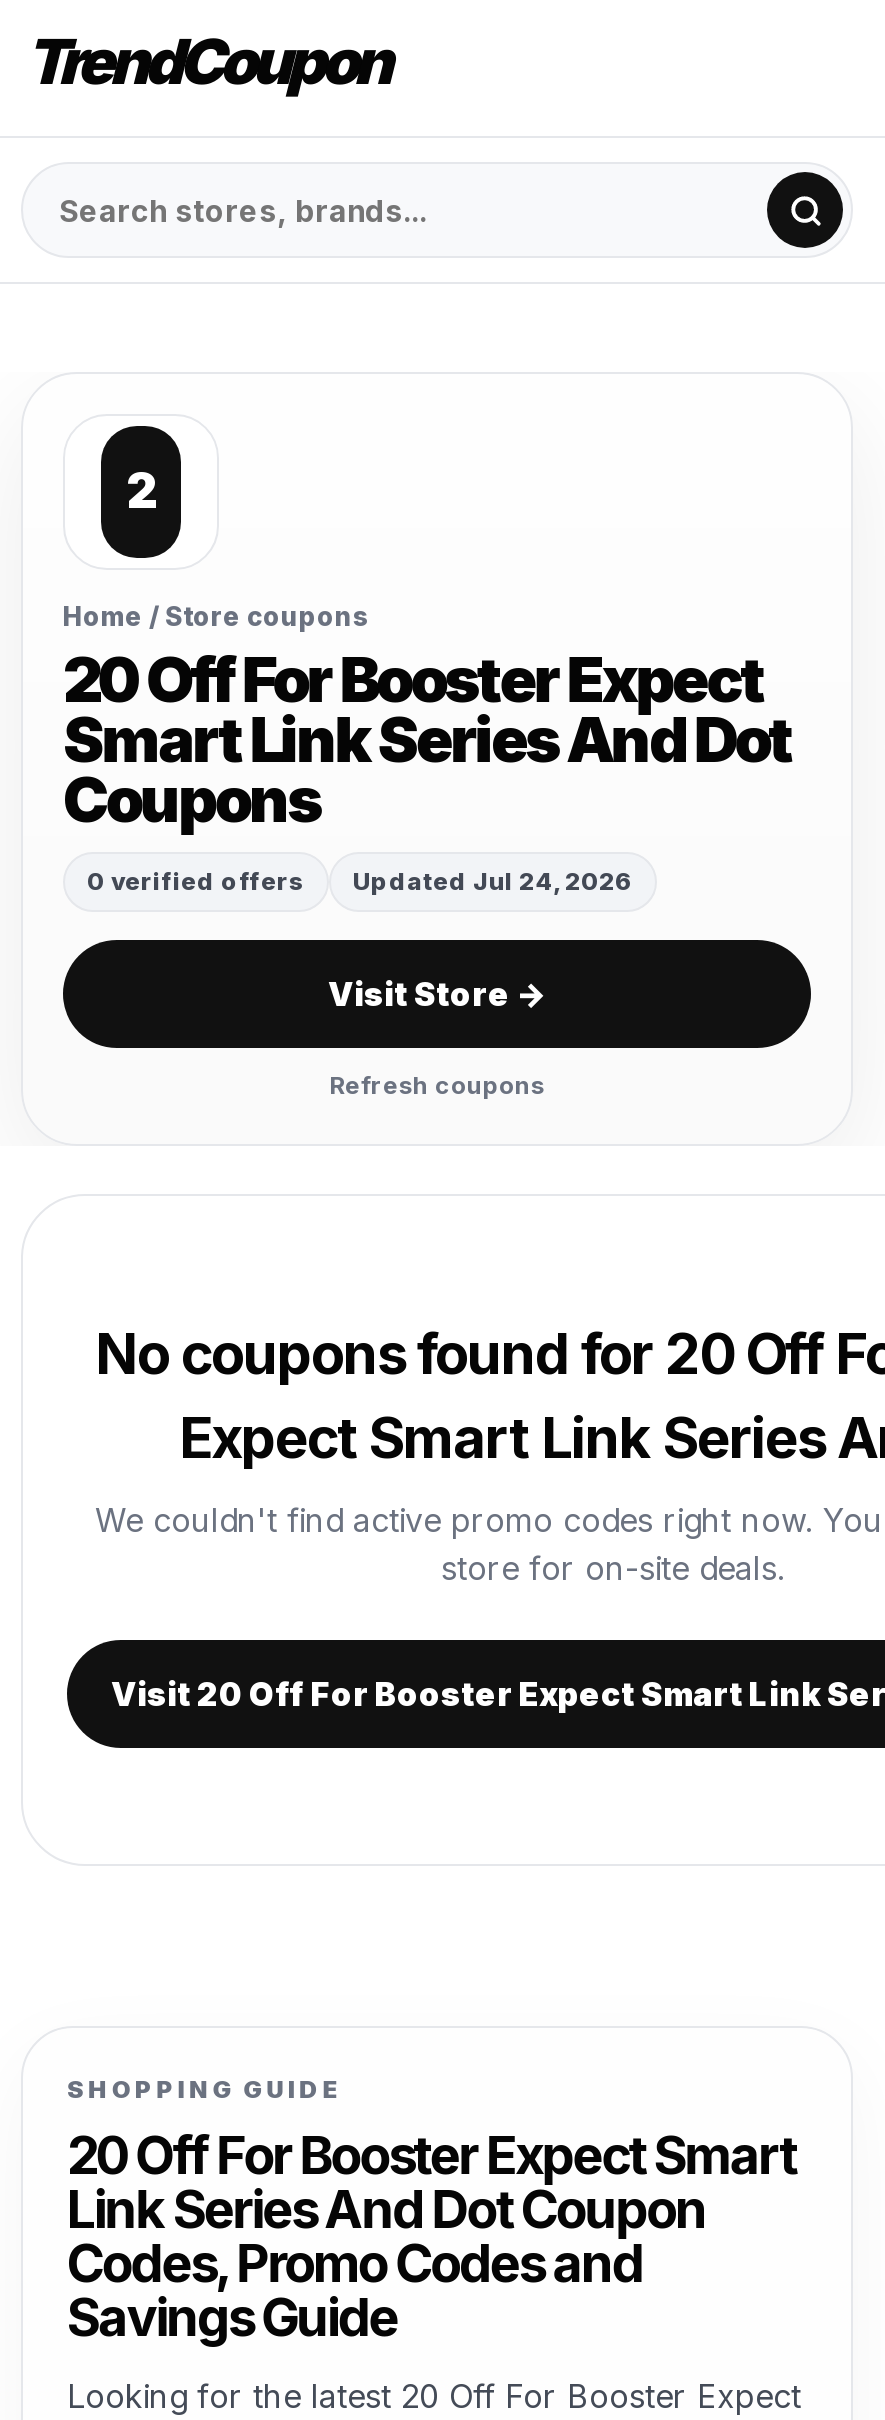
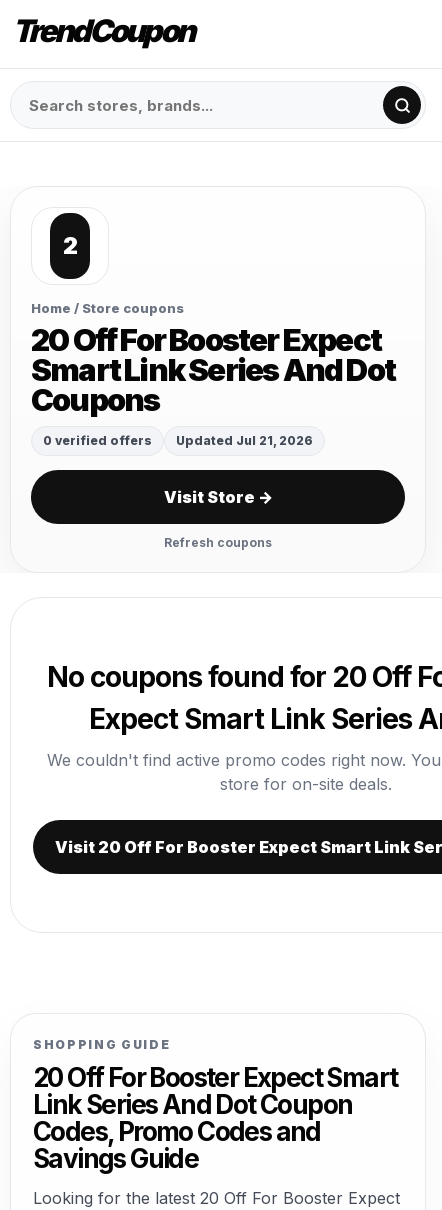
- Updated Jul 24, 2026
+ Updated Jul 21, 2026
